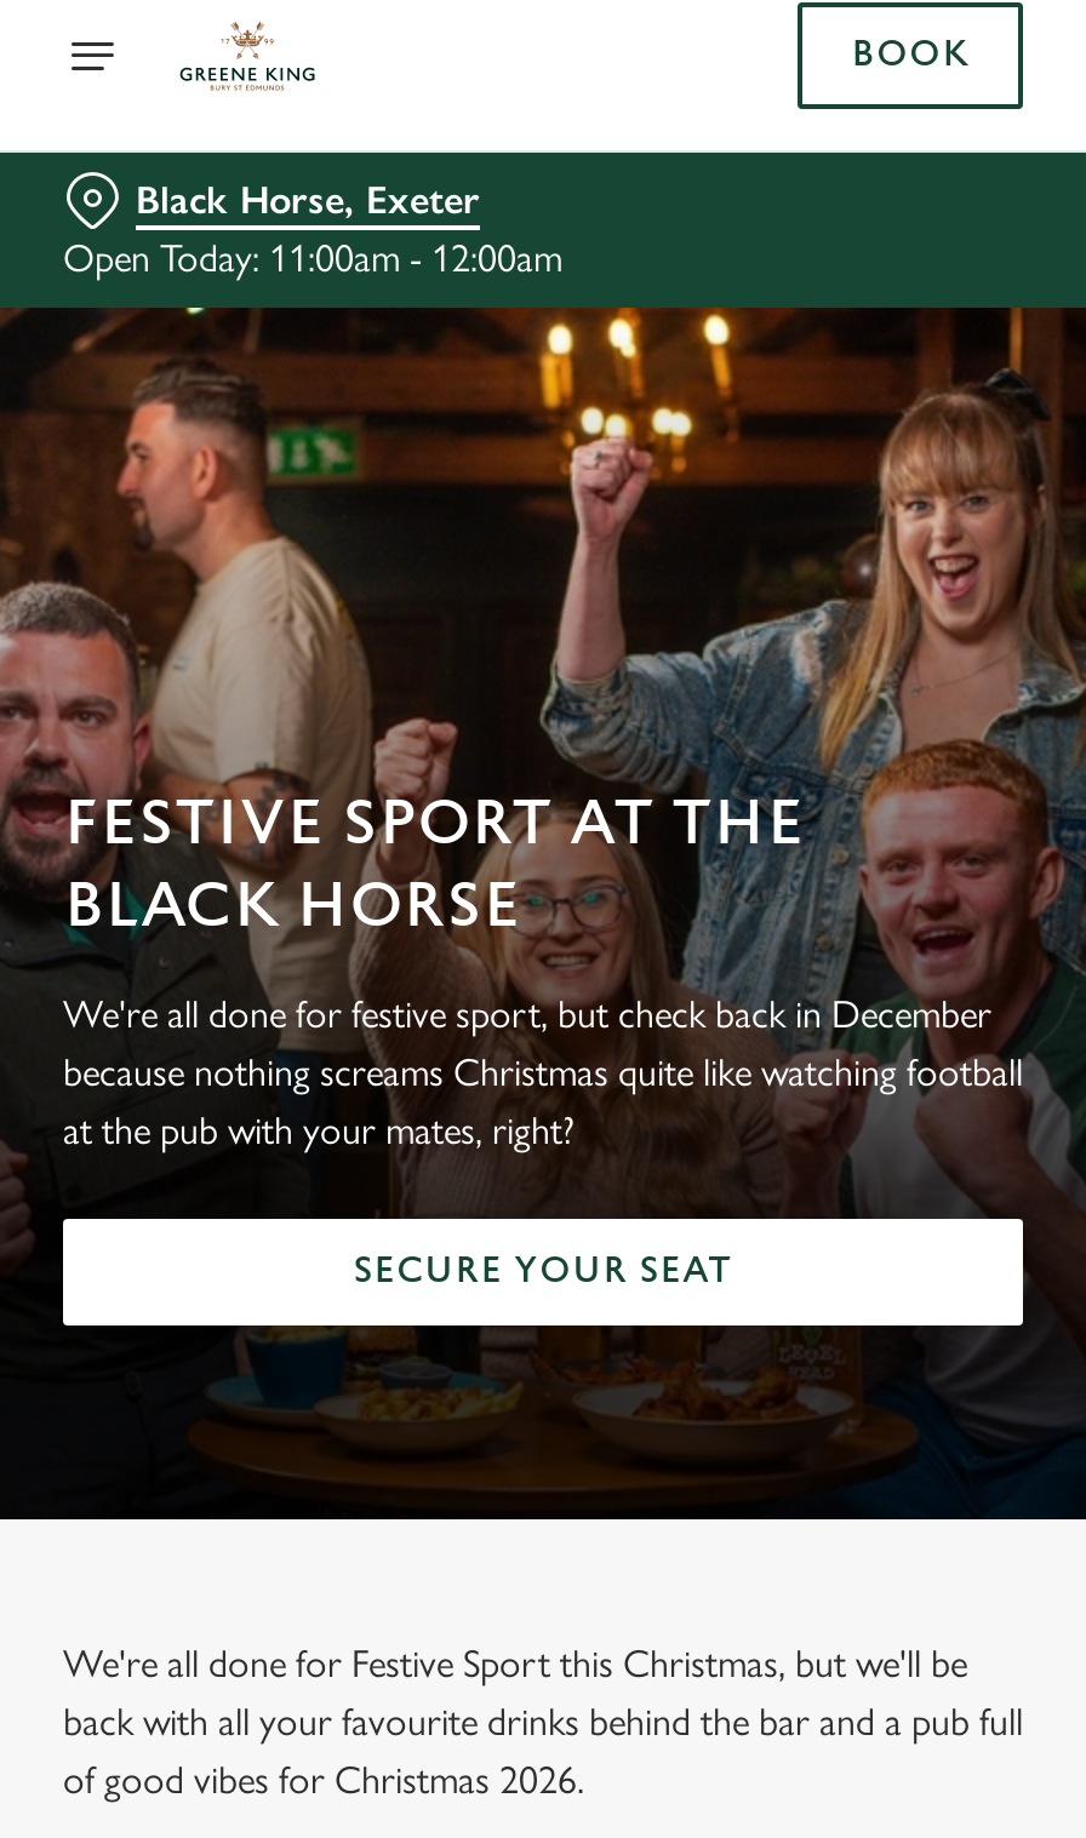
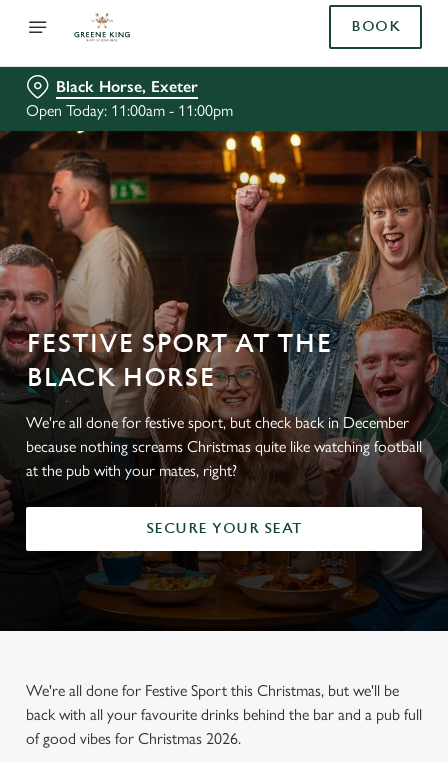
- Open Today: 11:00am - 12:00am
+ Open Today: 11:00am - 11:00pm
